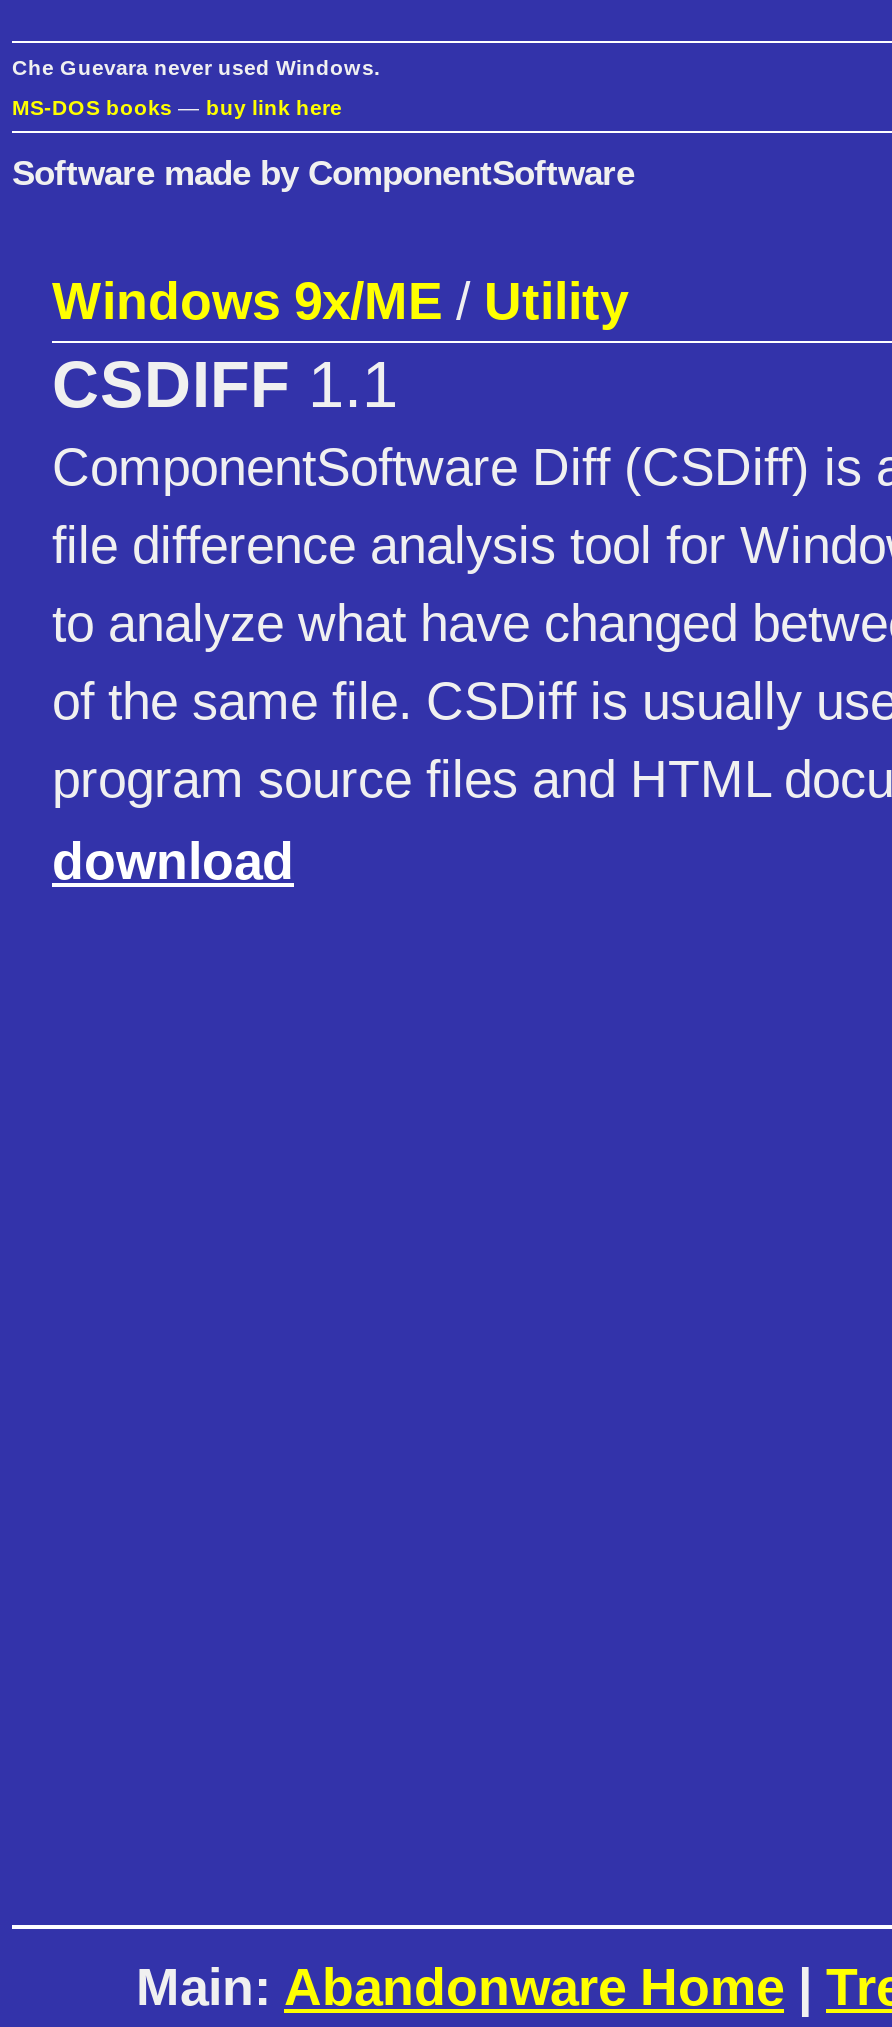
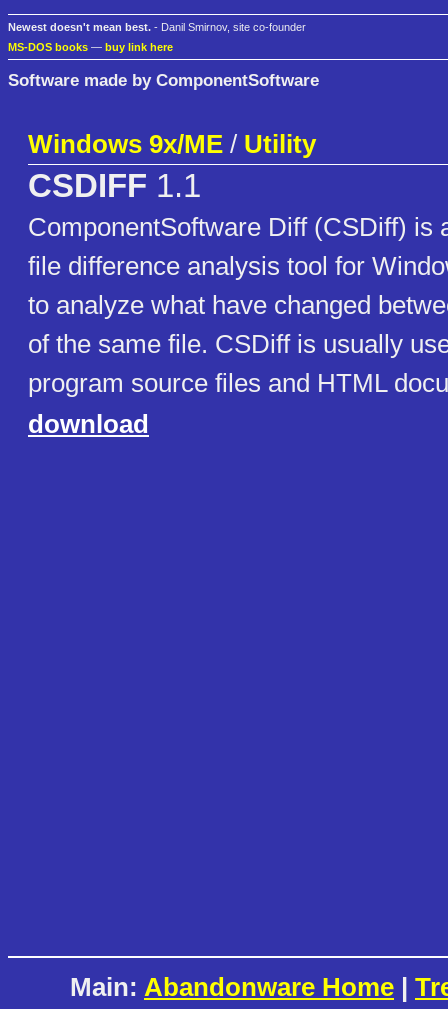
- Che Guevara never used Windows.
+ Newest doesn't mean best. - Danil Smirnov, site co-founder
